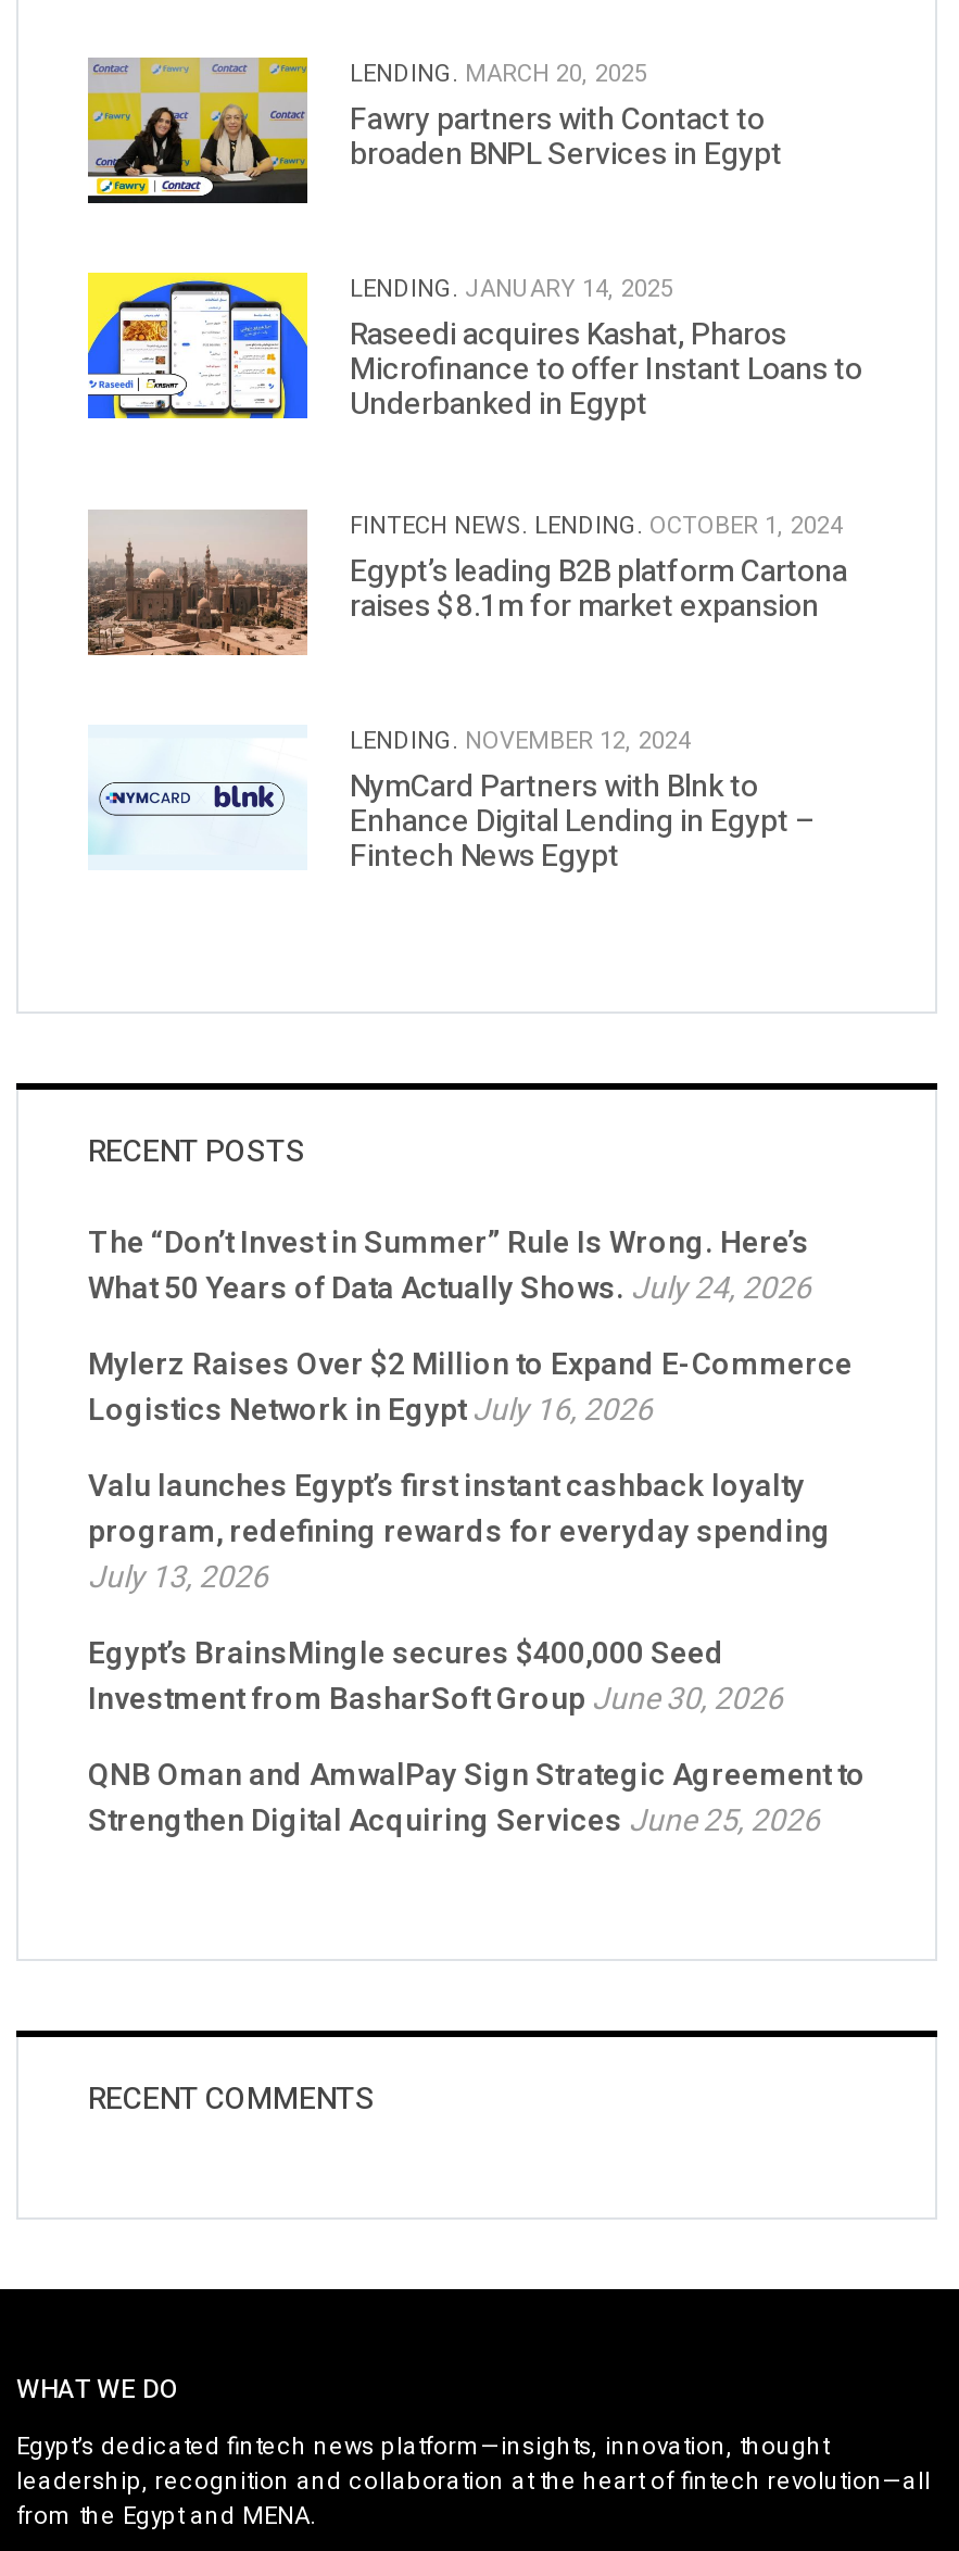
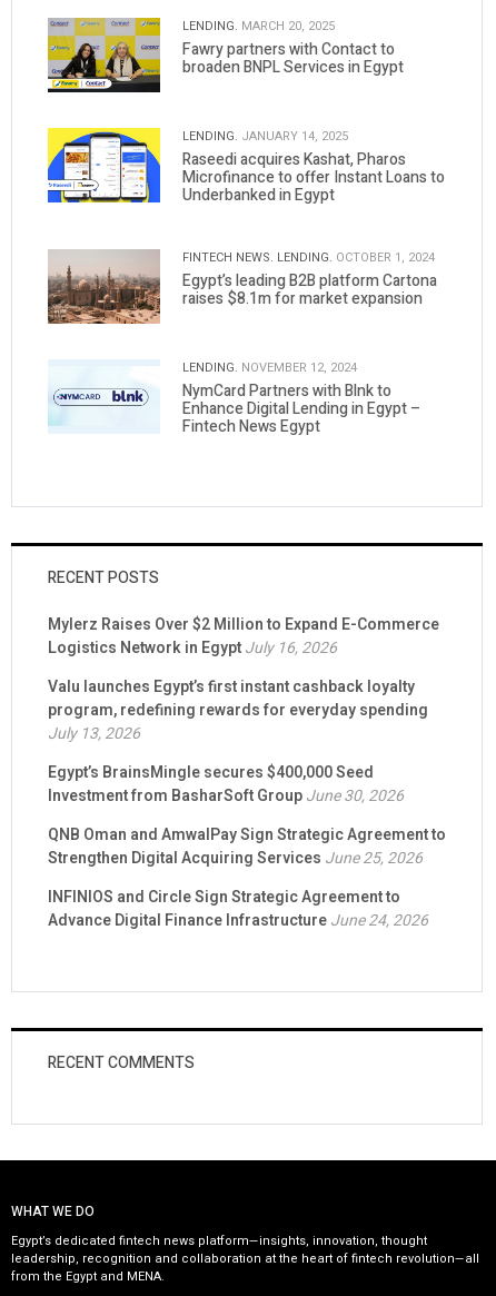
- The “Don’t Invest in Summer” Rule Is Wrong. Here’s
- What 50 Years of Data Actually Shows. July 24, 2026

moved up: Mylerz Raises Over $2 Million to Expand E-Commerce | Logistics Network in Egypt July 16, 2026 | Valu launches Egypt’s first instant cashback loyalty | ... | QNB Oman and AmwalPay Sign Strategic Agreement to | Strengthen Digital Acquiring Services June 25, 2026

+ INFINIOS and Circle Sign Strategic Agreement to
+ Advance Digital Finance Infrastructure June 24, 2026
